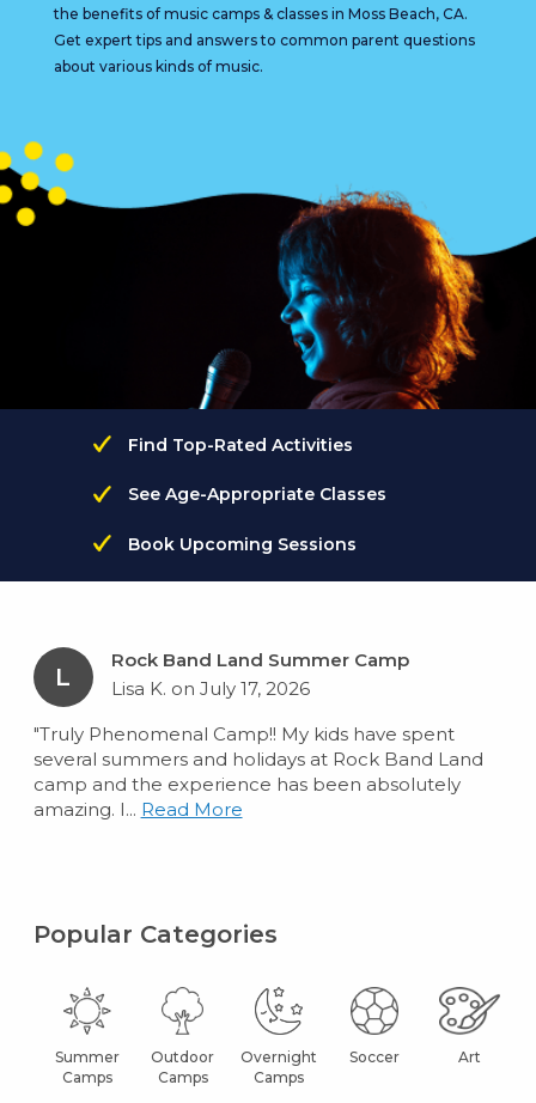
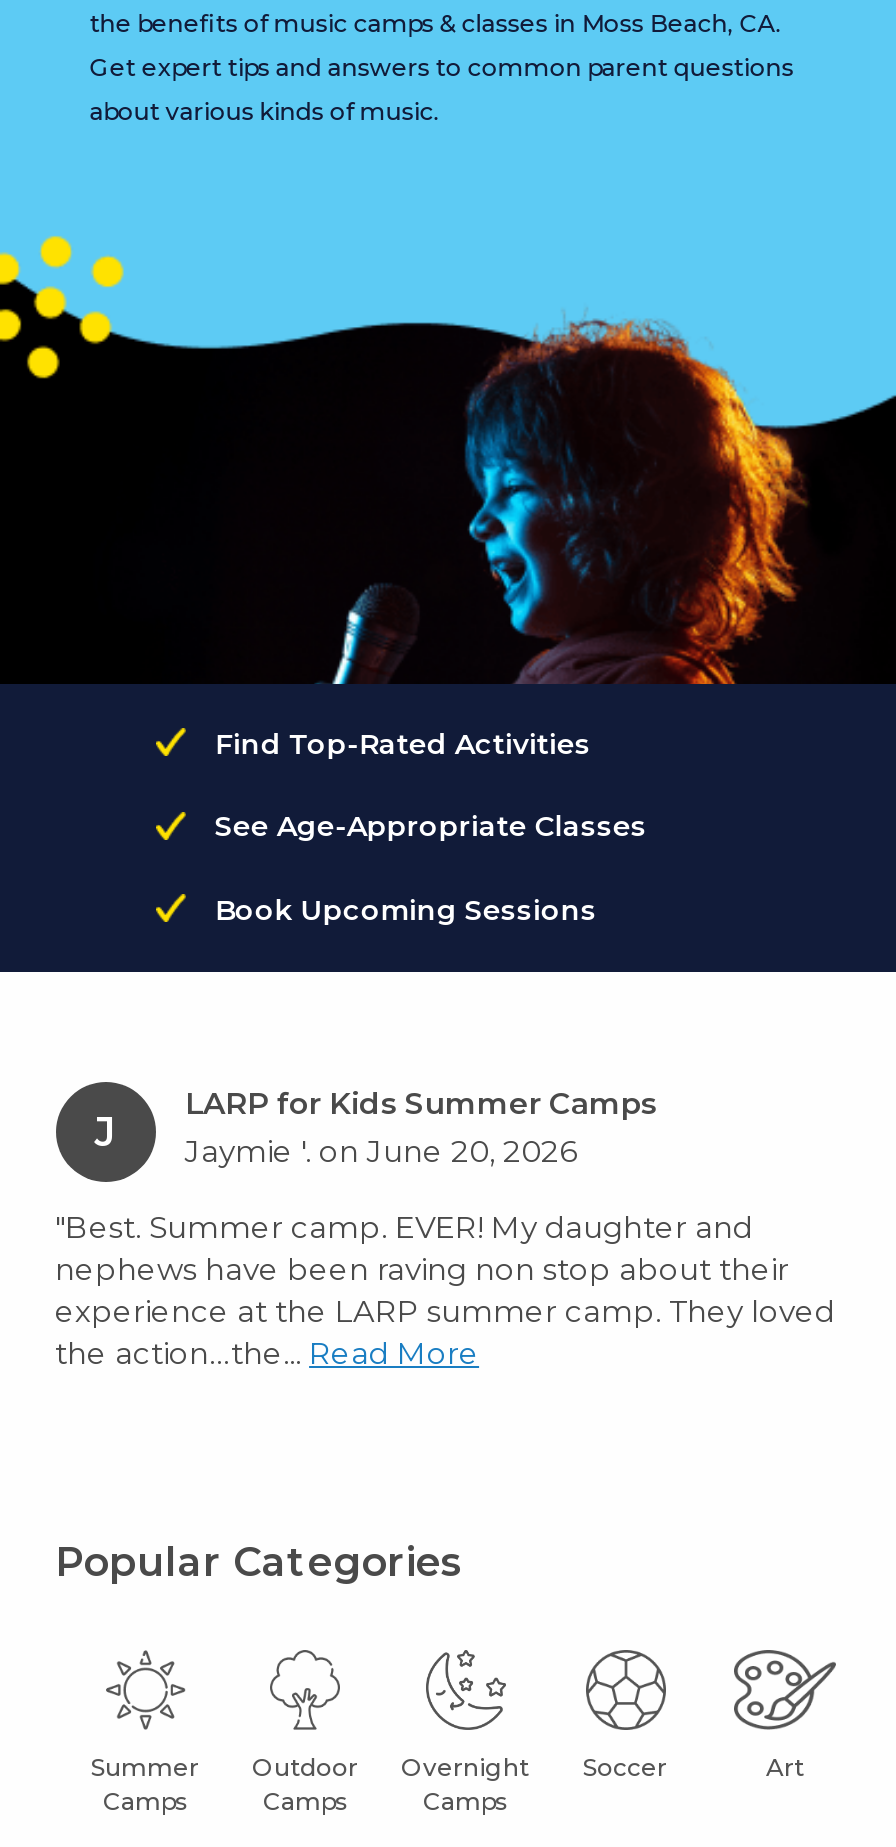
- Rock Band Land Summer Camp
- Lisa K. on July 17, 2026
+ LARP for Kids Summer Camps
+ Jaymie '. on June 20, 2026

- L
+ J

- "Truly Phenomenal Camp!! My kids have spent
- several summers and holidays at Rock Band Land
- camp and the experience has been absolutely
- amazing. I... Read More
+ "Best. Summer camp. EVER! My daughter and
+ nephews have been raving non stop about their
+ experience at the LARP summer camp. They loved
+ the action…the... Read More
